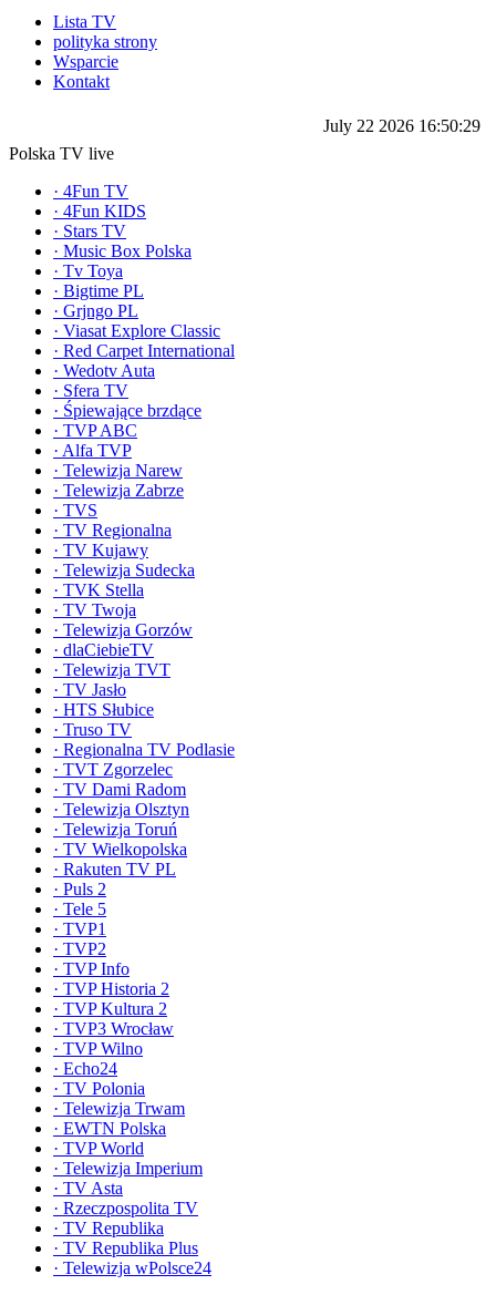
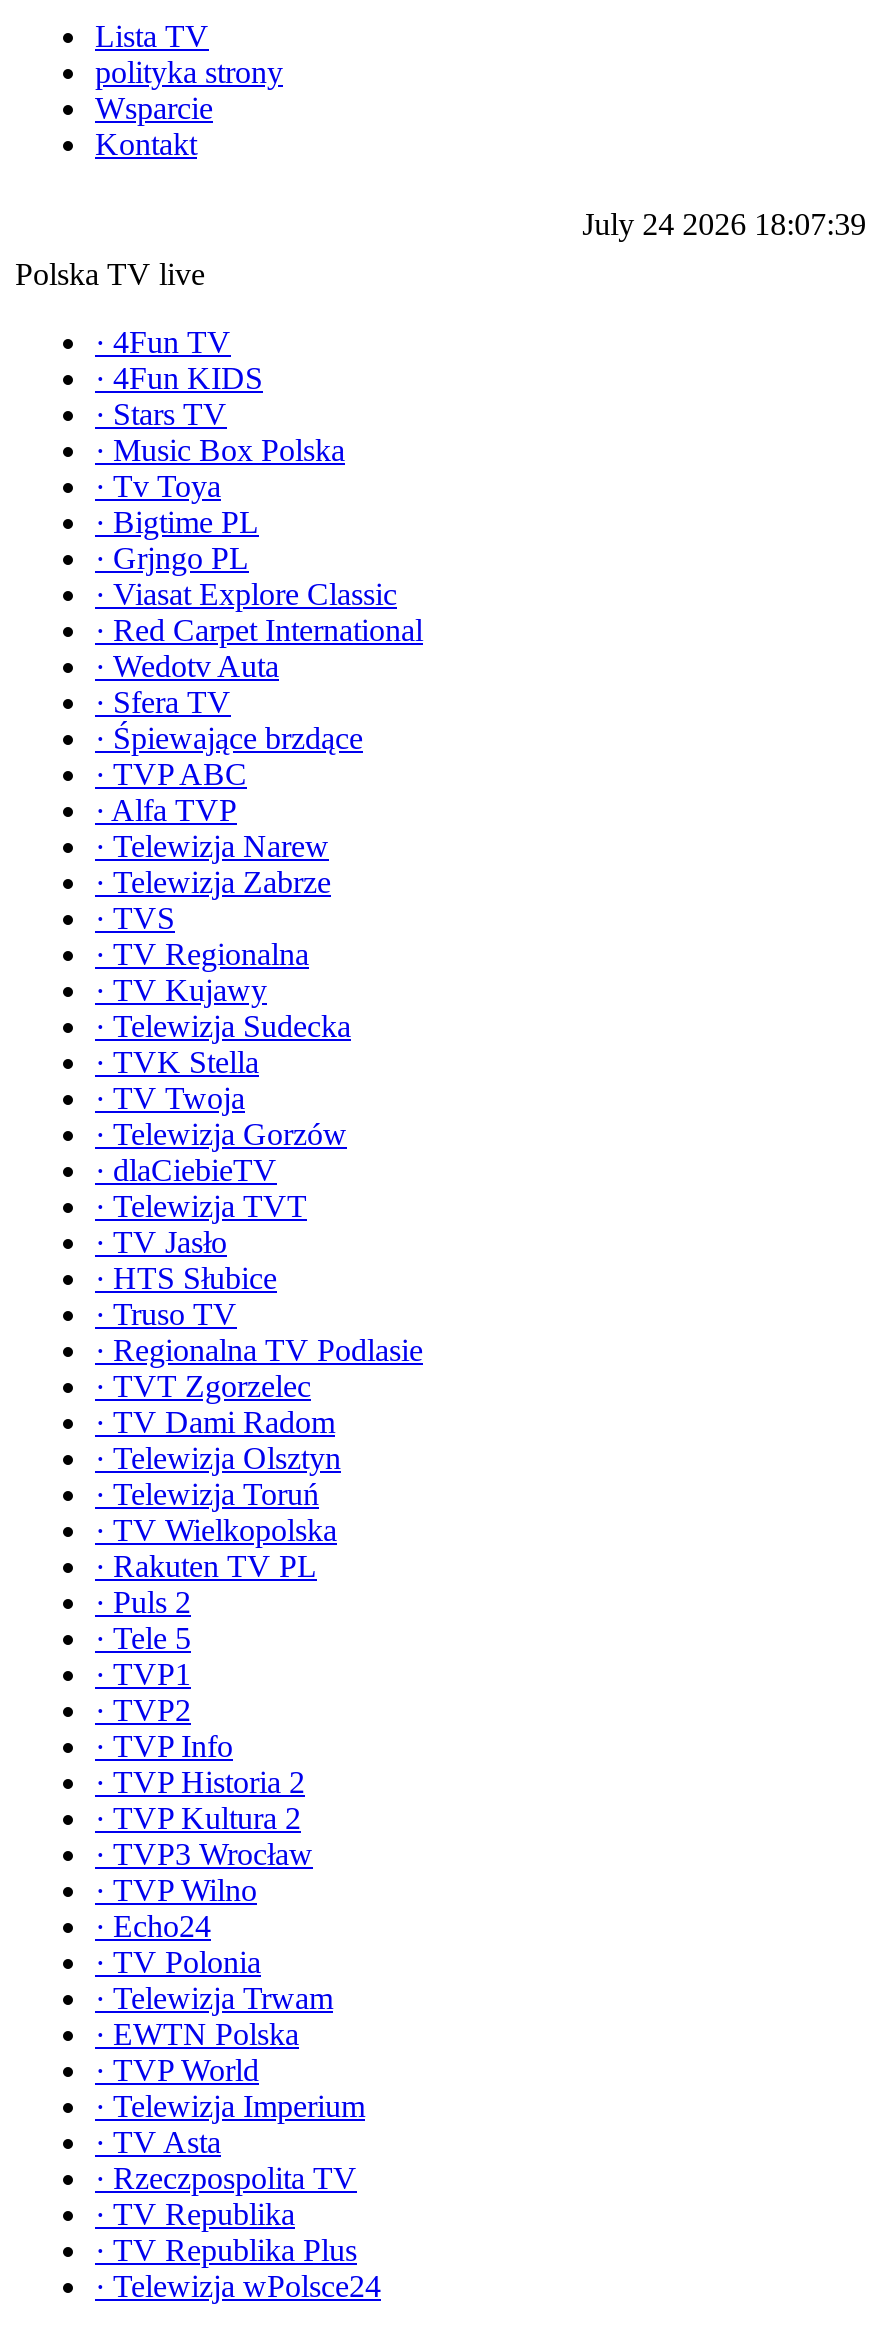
- July 22 2026 16:50:29
+ July 24 2026 18:07:39
